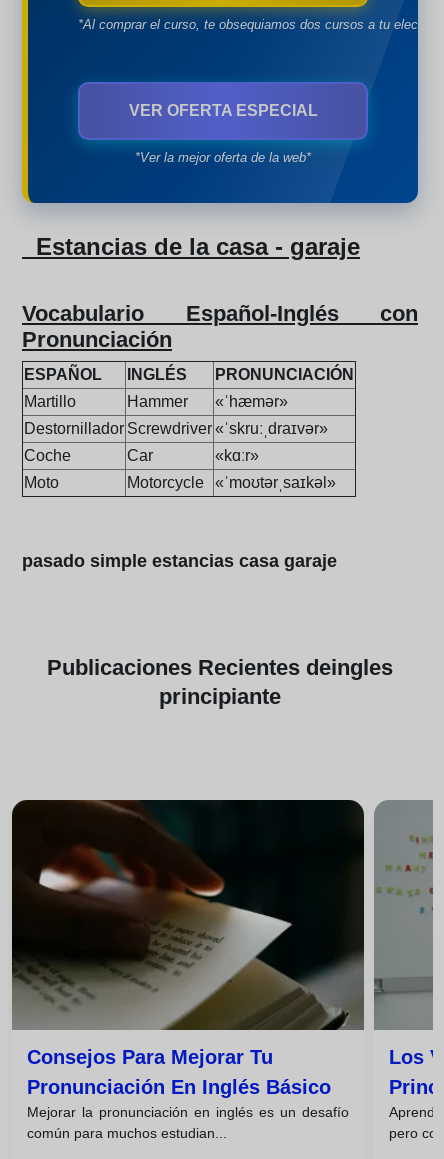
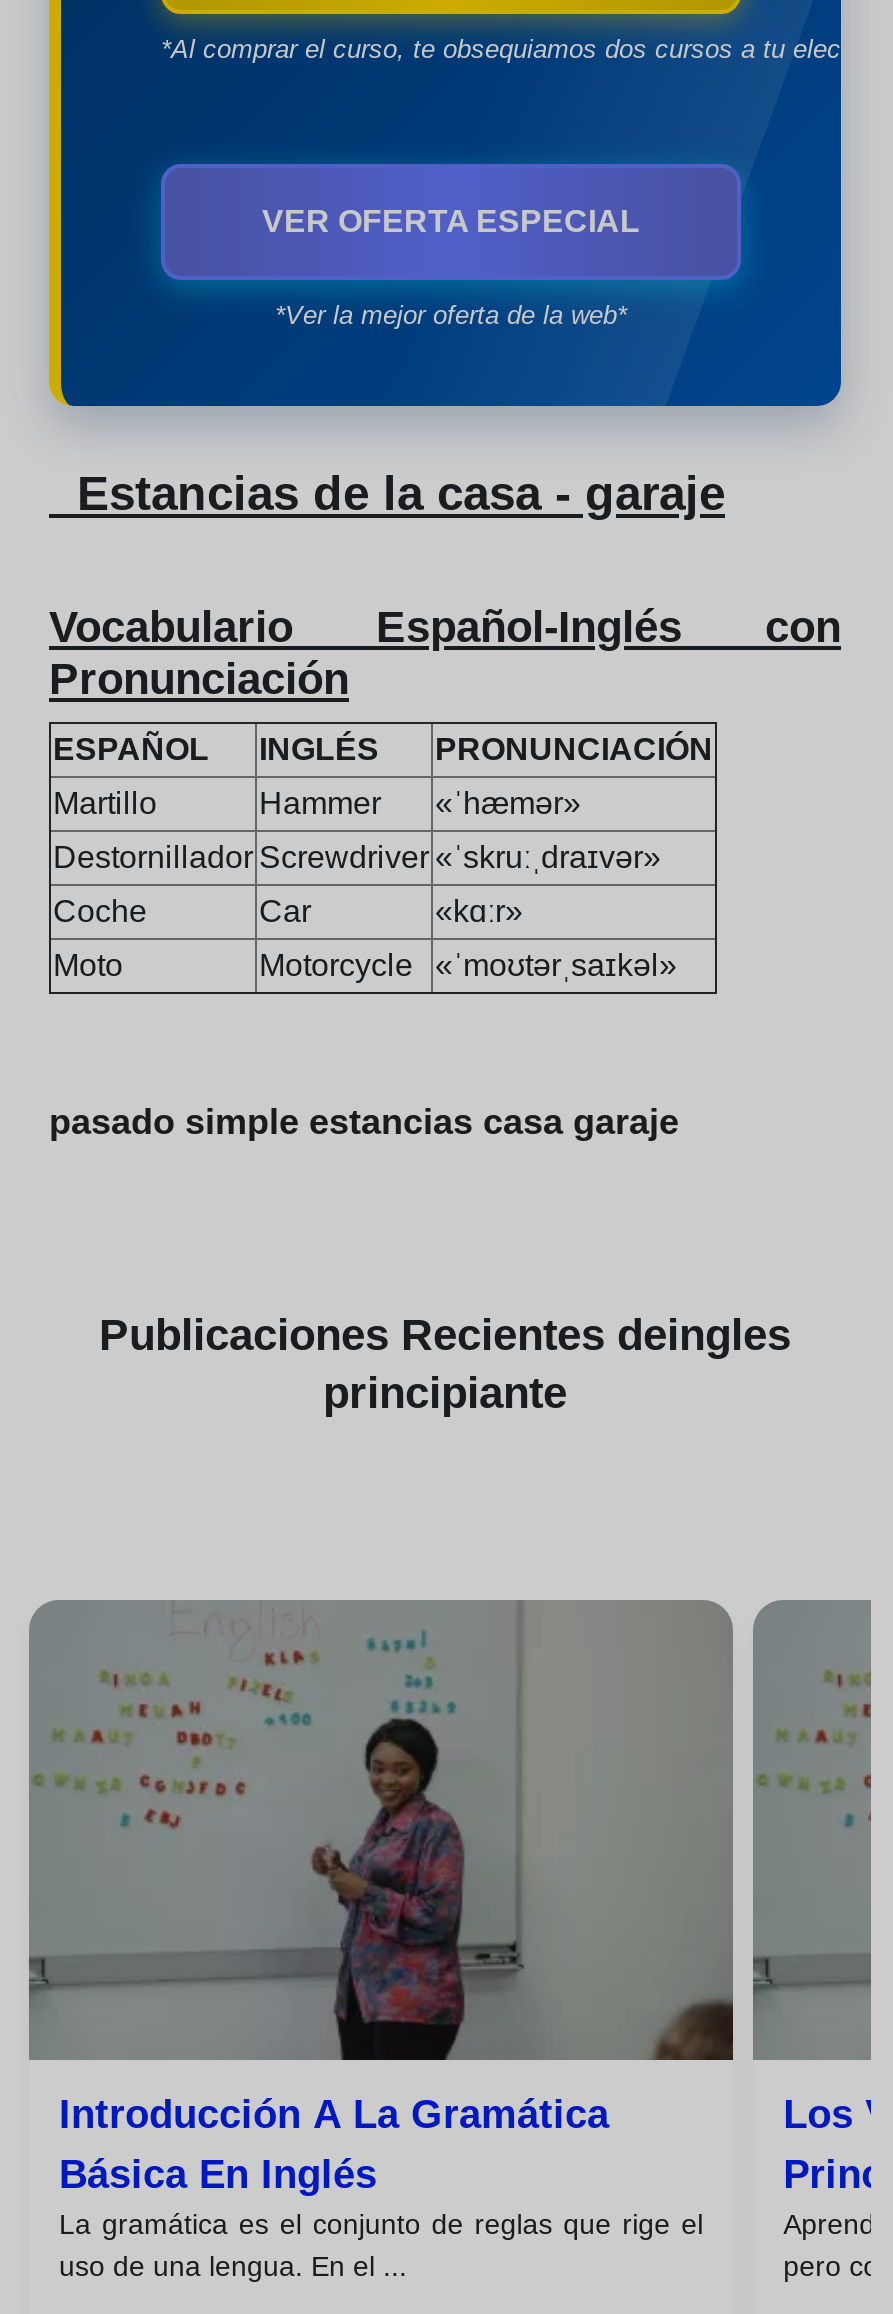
- [image]
- Consejos Para Mejorar Tu
- Pronunciación En Inglés Básico
- Mejorar la pronunciación en inglés es un desafío
- común para muchos estudian...
+ [image]
+ Introducción A La Gramática
+ Básica En Inglés
+ La gramática es el conjunto de reglas que rige el
+ uso de una lengua. En el ...
